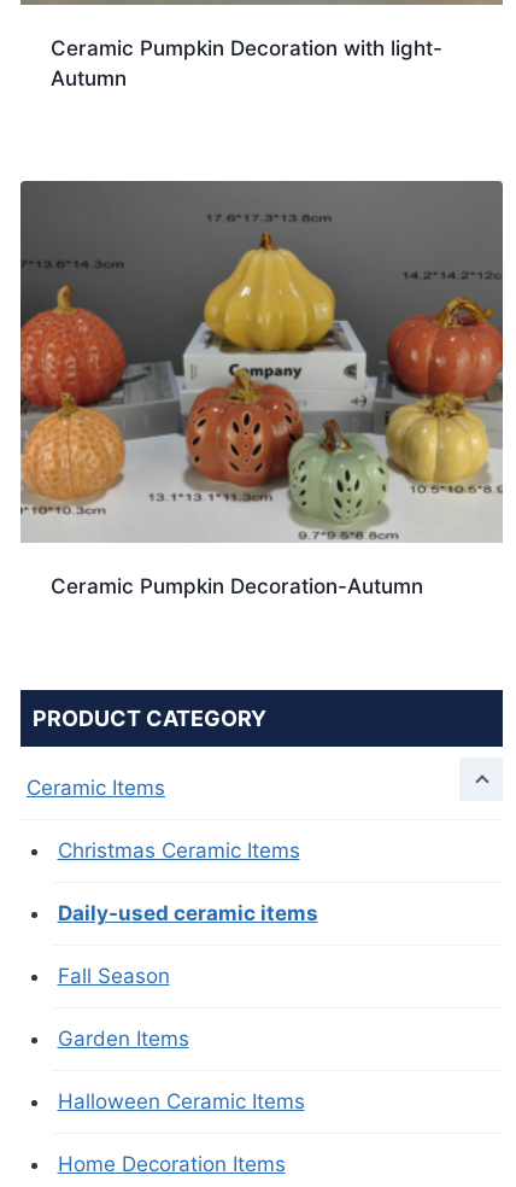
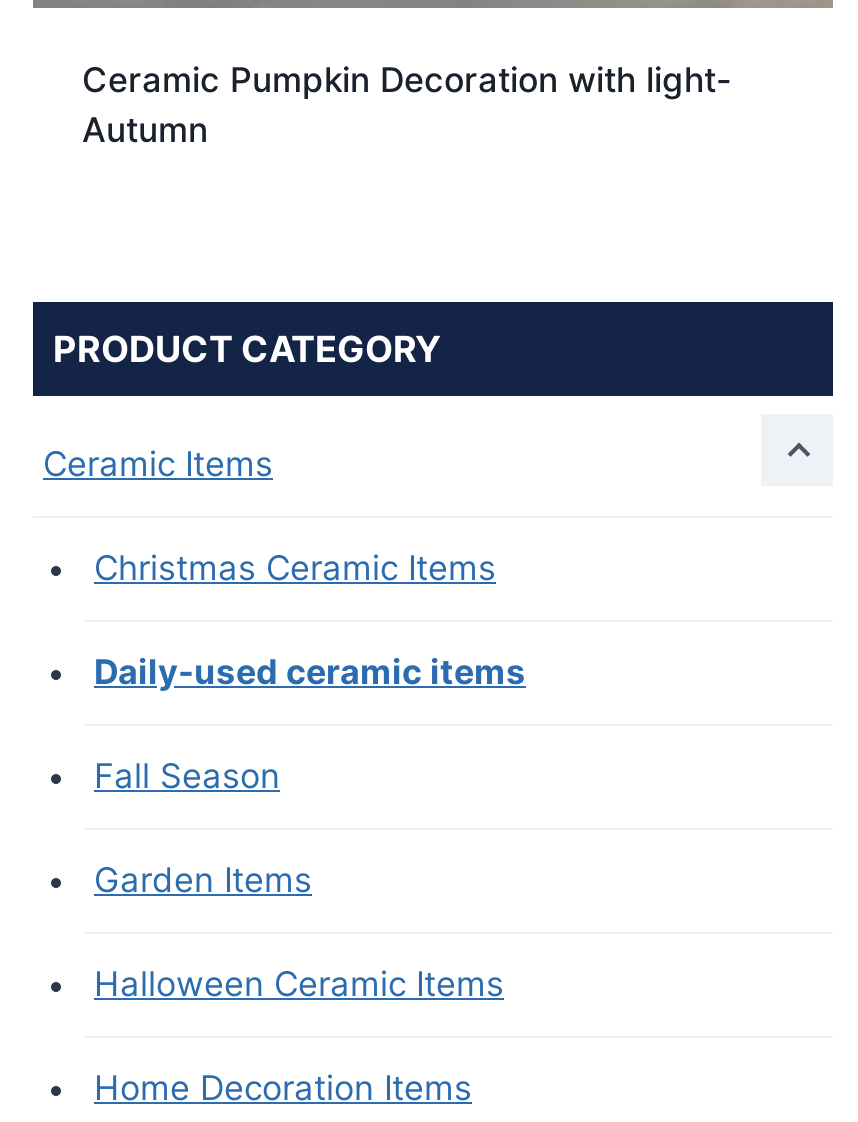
- [image]
- Ceramic Pumpkin Decoration-Autumn
